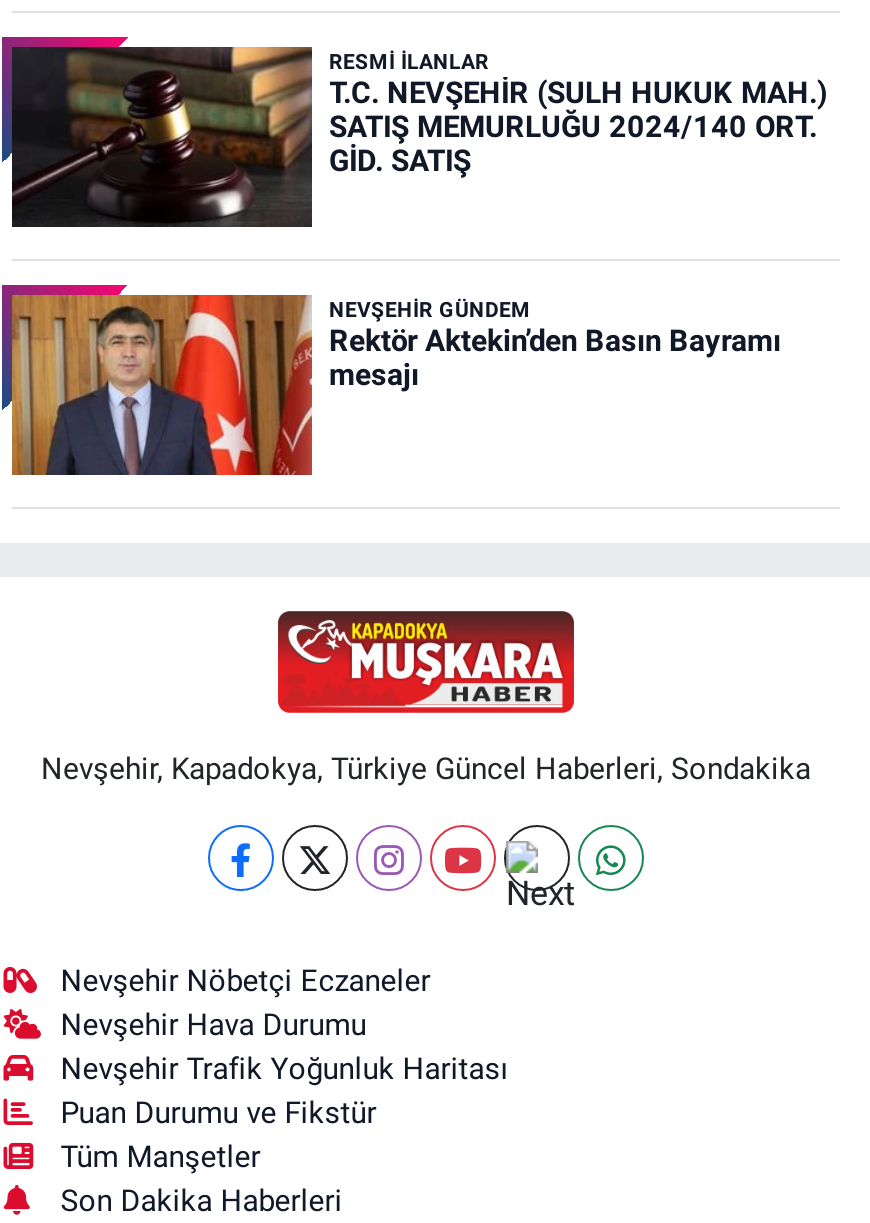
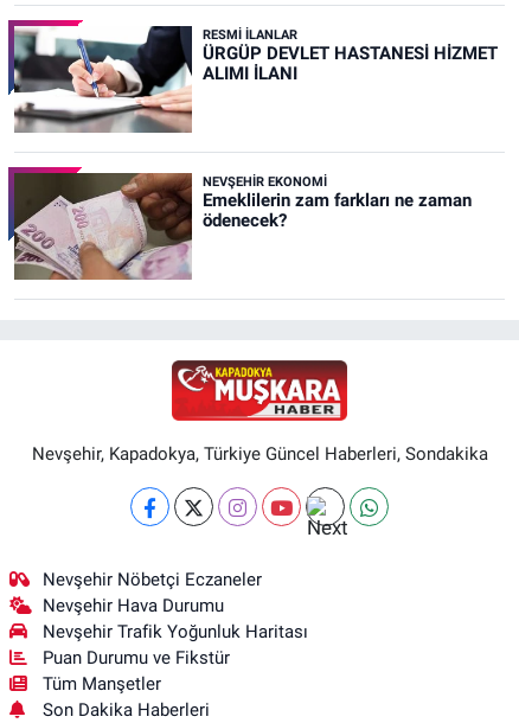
- [image]
- T.C. NEVŞEHİR (SULH HUKUK MAH.)
- SATIŞ MEMURLUĞU 2024/140 ORT.
- GİD. SATIŞ
+ [image]
+ ÜRGÜP DEVLET HASTANESİ HİZMET
+ ALIMI İLANI

- [image]
- NEVŞEHIR GÜNDEM
- Rektör Aktekin’den Basın Bayramı
- mesajı
+ [image]
+ NEVŞEHIR EKONOMI
+ Emeklilerin zam farkları ne zaman
+ ödenecek?
